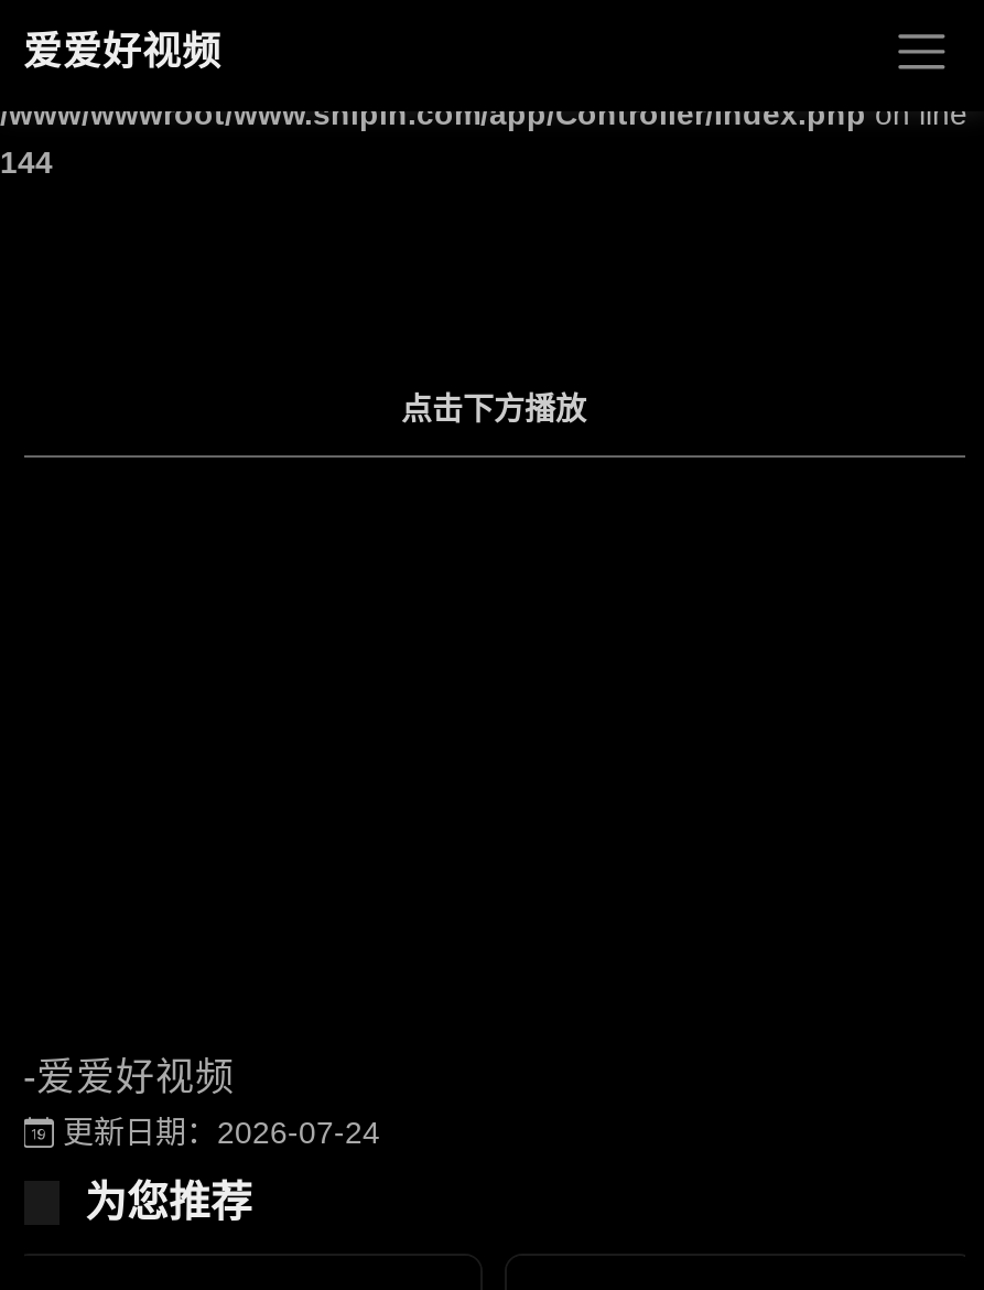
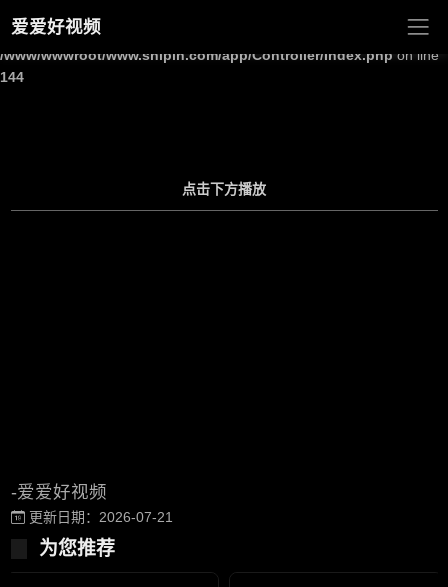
- 更新日期：2026-07-24
+ 更新日期：2026-07-21
